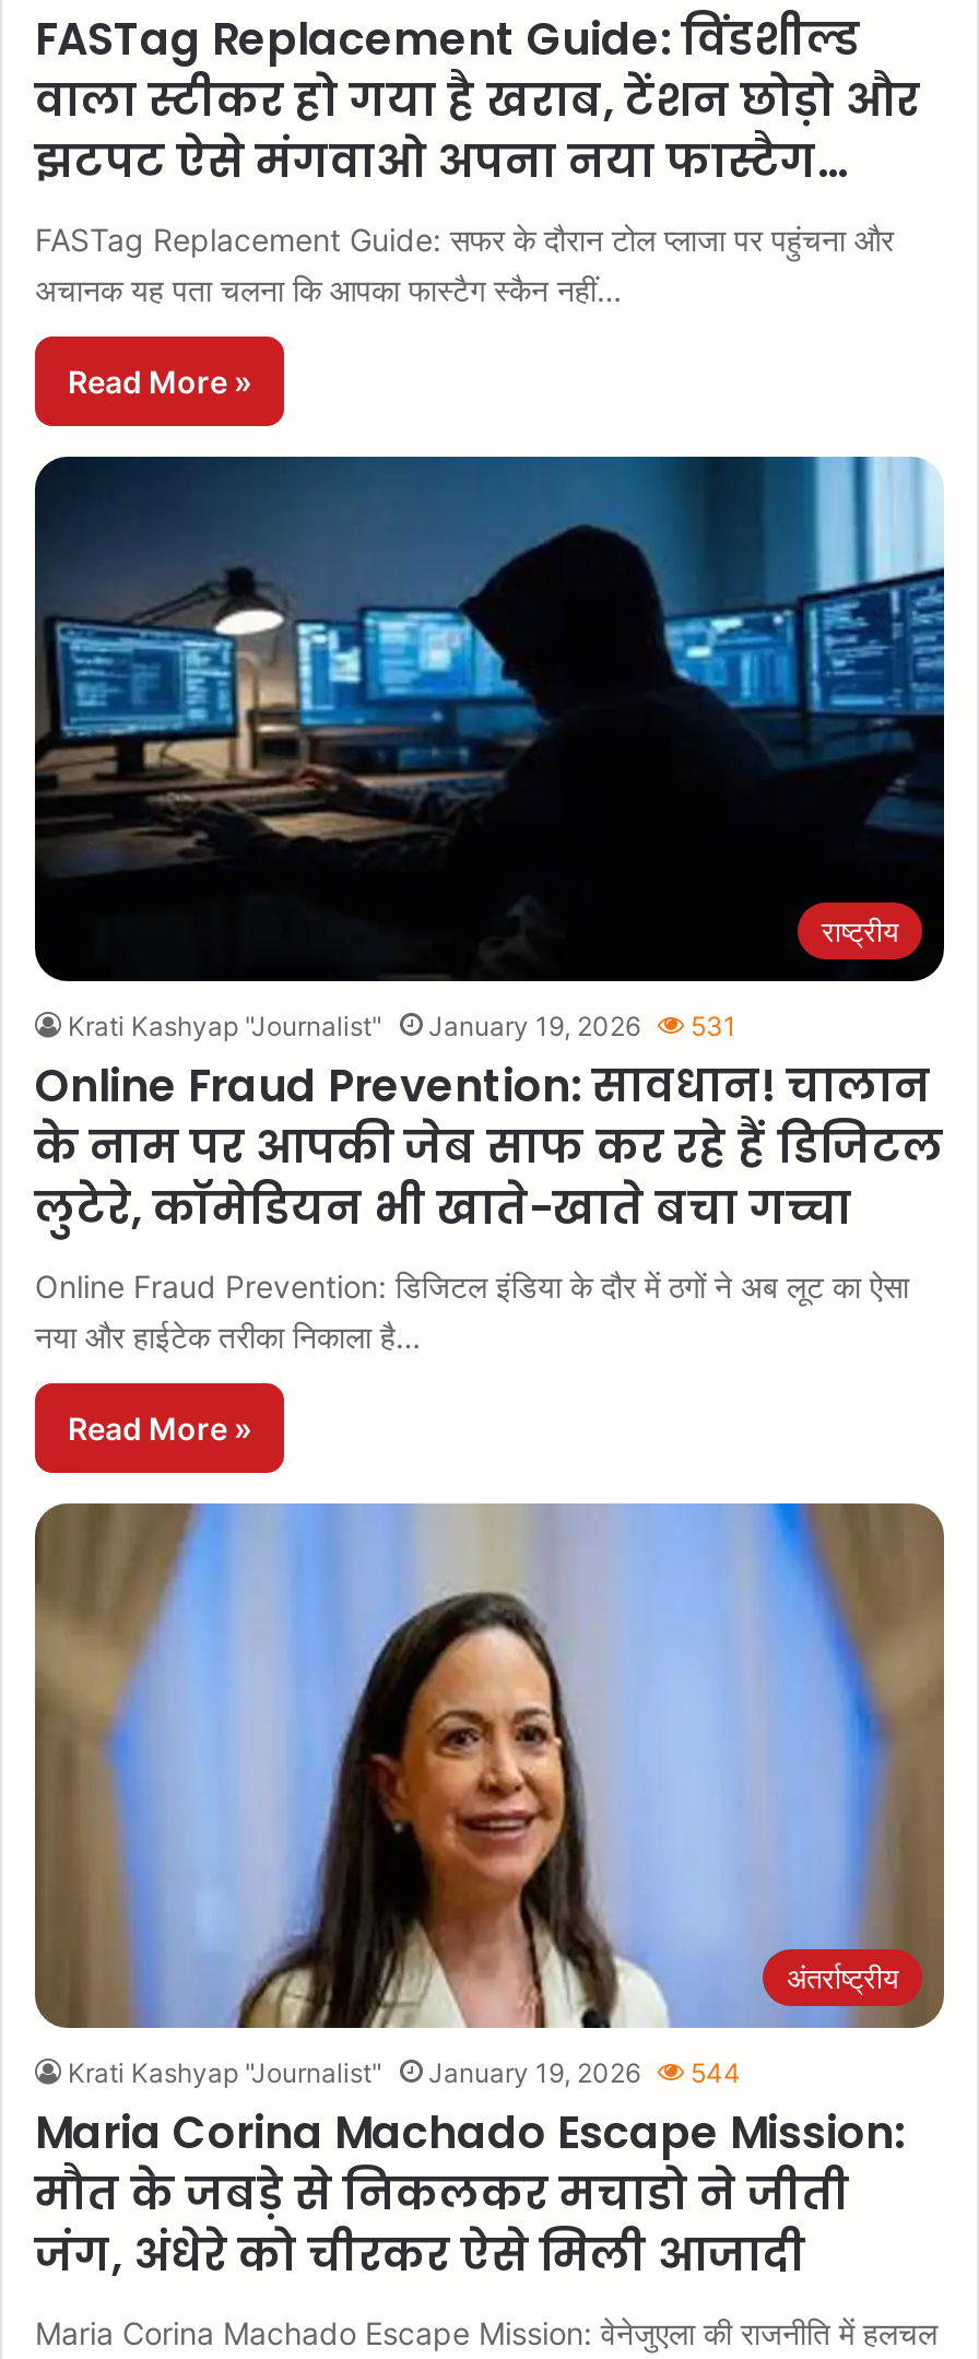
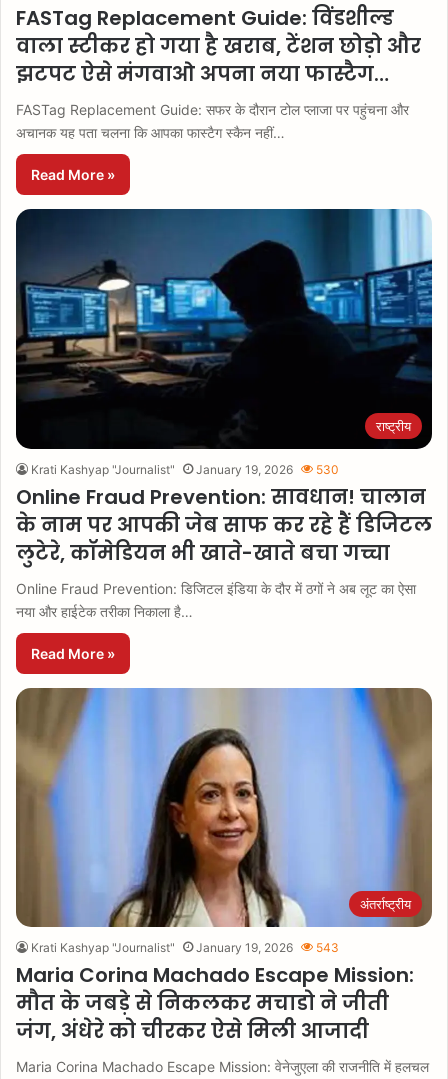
- Krati Kashyap "Journalist" January 19, 2026 531
+ Krati Kashyap "Journalist" January 19, 2026 530

- Krati Kashyap "Journalist" January 19, 2026 544
+ Krati Kashyap "Journalist" January 19, 2026 543
